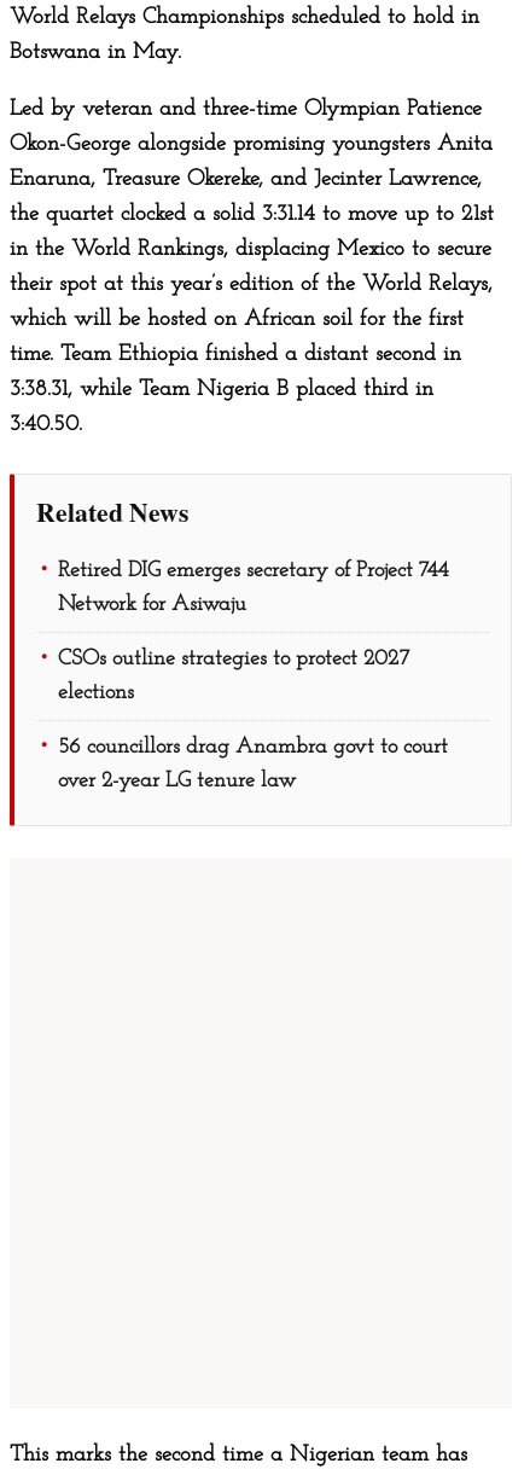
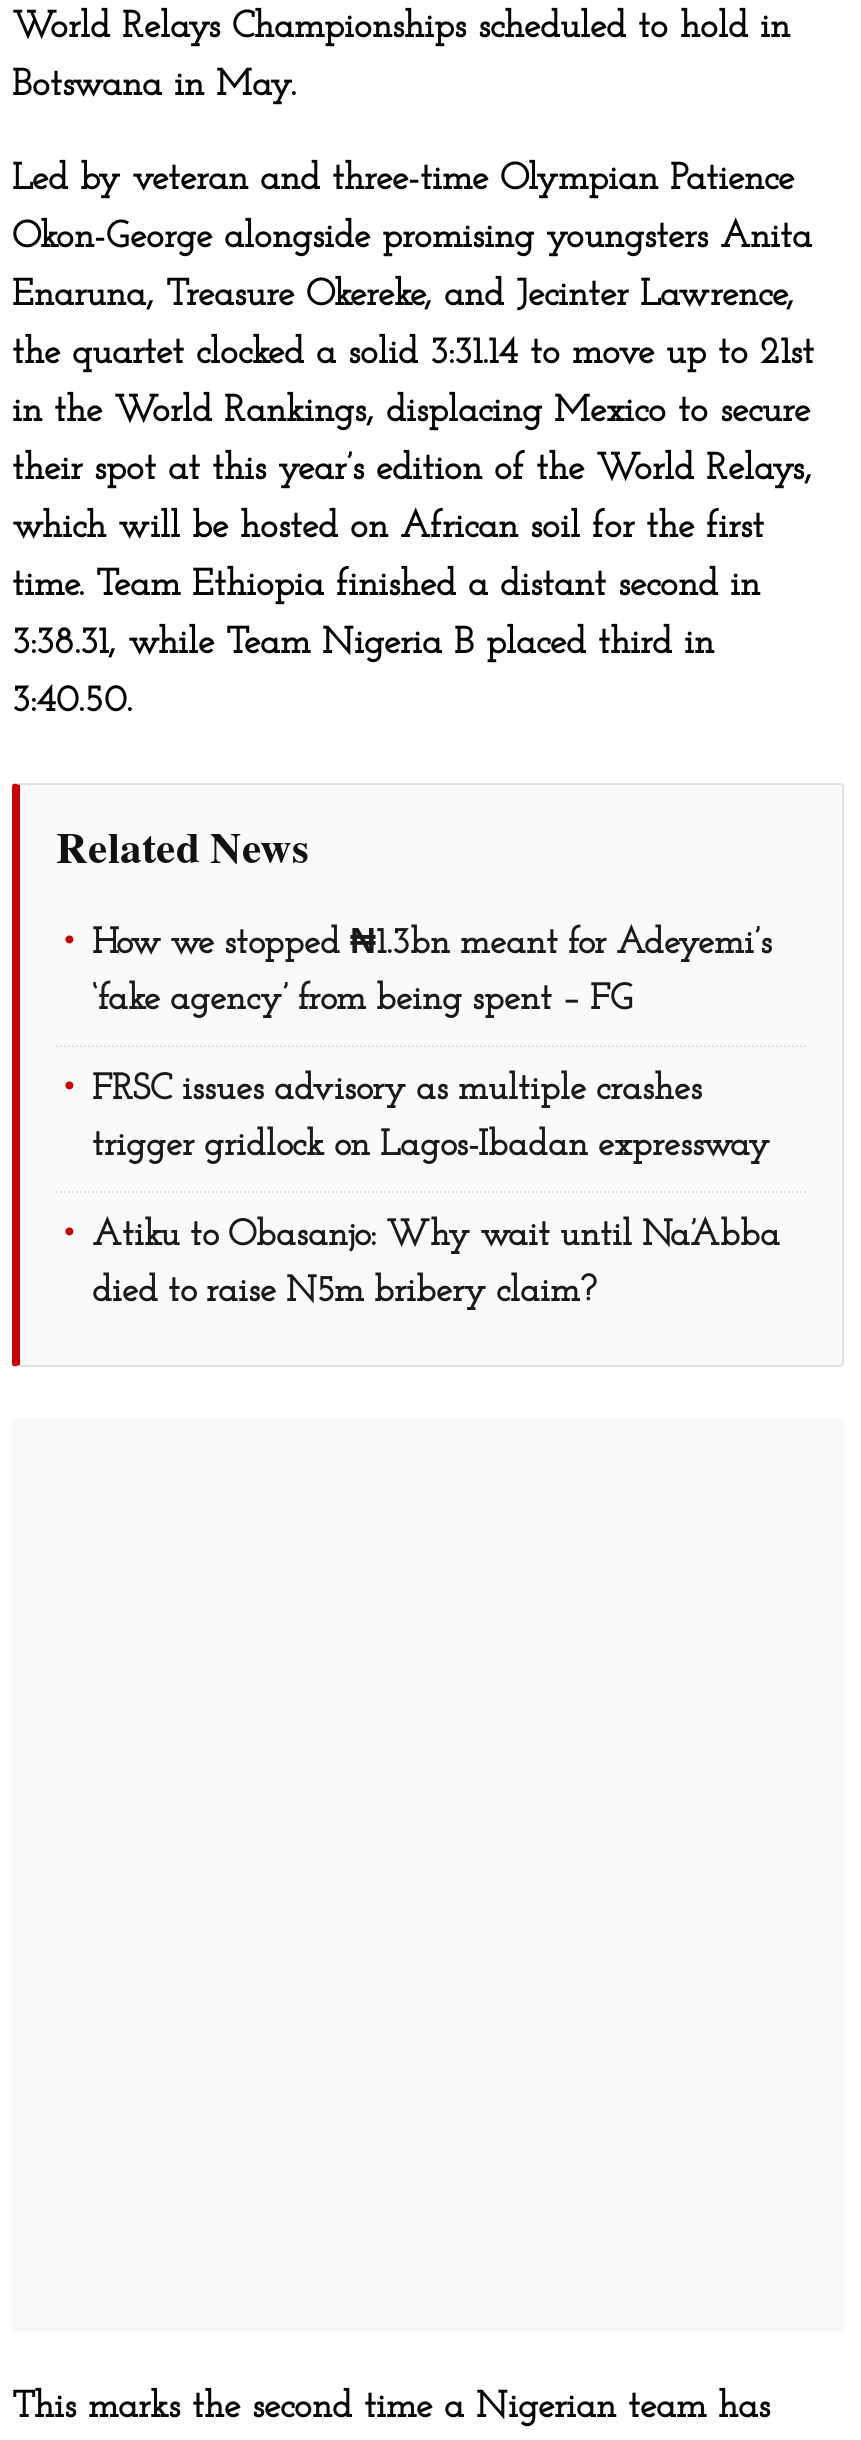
- Retired DIG emerges secretary of Project 744
+ How we stopped ₦1.3bn meant for Adeyemi’s

- Network for Asiwaju
+ ‘fake agency’ from being spent – FG

- CSOs outline strategies to protect 2027
+ FRSC issues advisory as multiple crashes

- elections
+ trigger gridlock on Lagos-Ibadan expressway

- 56 councillors drag Anambra govt to court
+ Atiku to Obasanjo: Why wait until Na’Abba

- over 2-year LG tenure law
+ died to raise N5m bribery claim?
